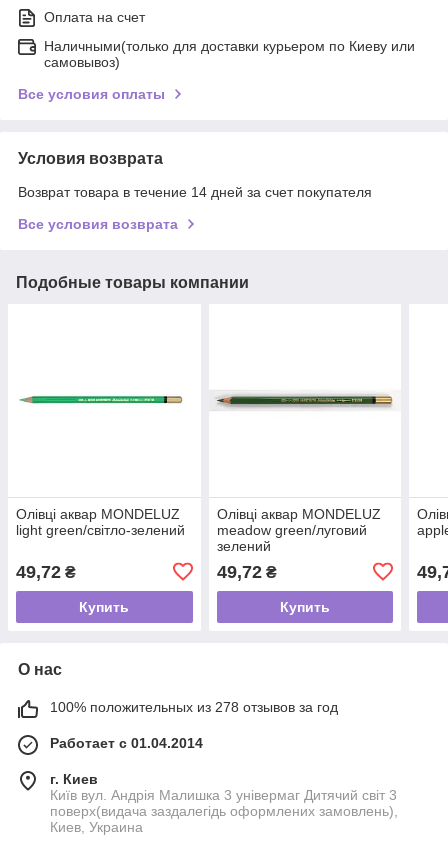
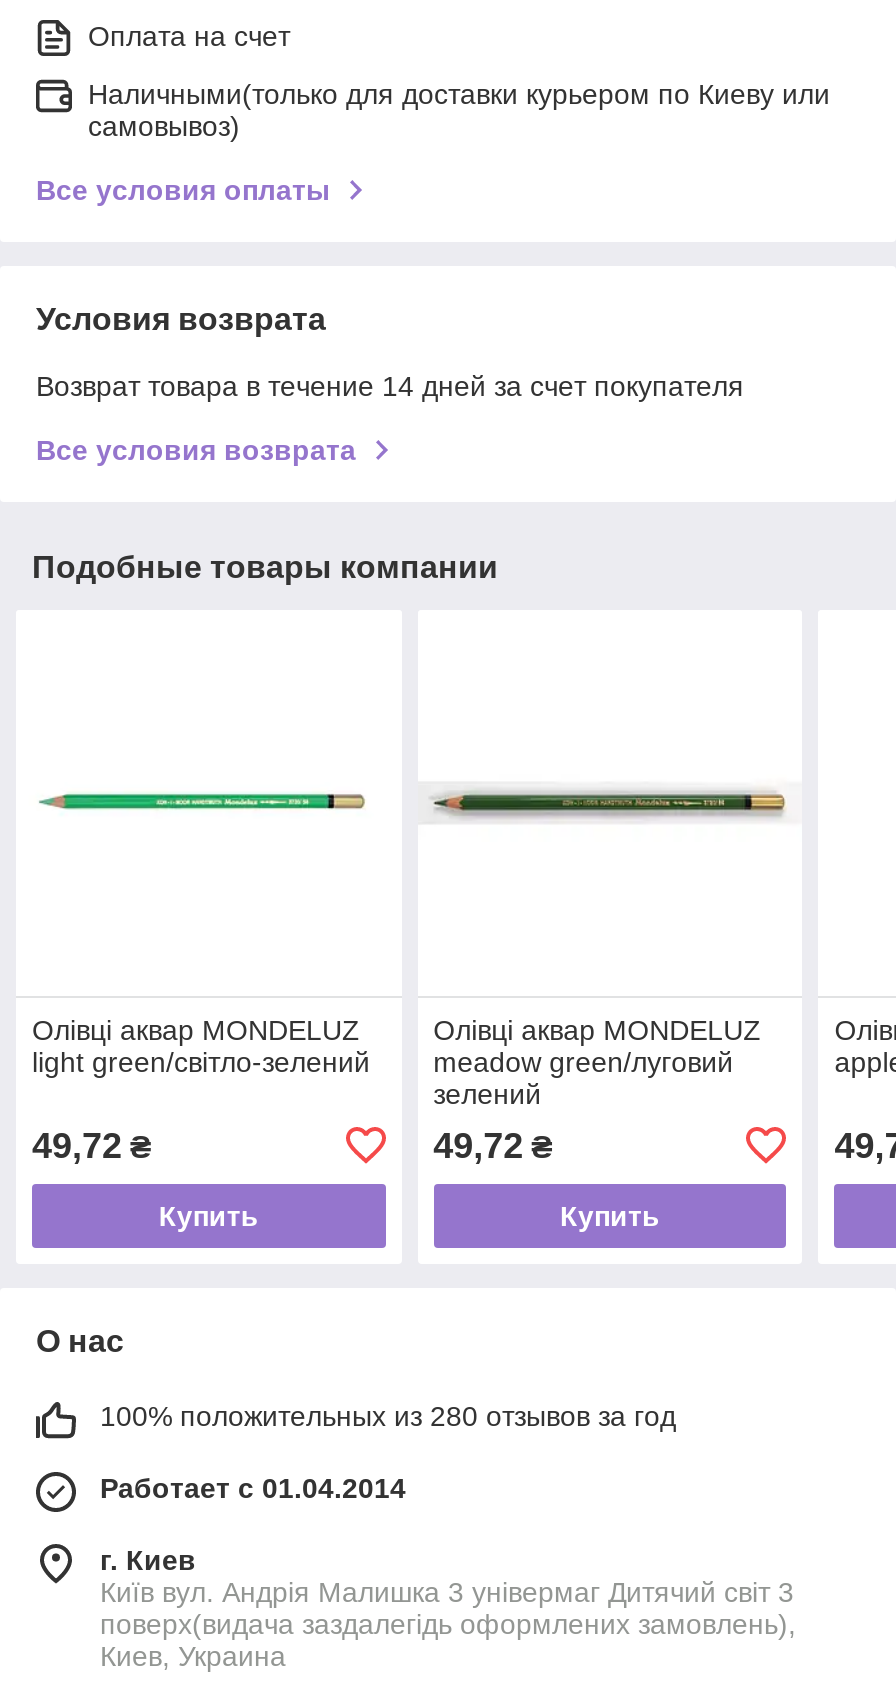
- 100% положительных из 278 отзывов за год
+ 100% положительных из 280 отзывов за год
